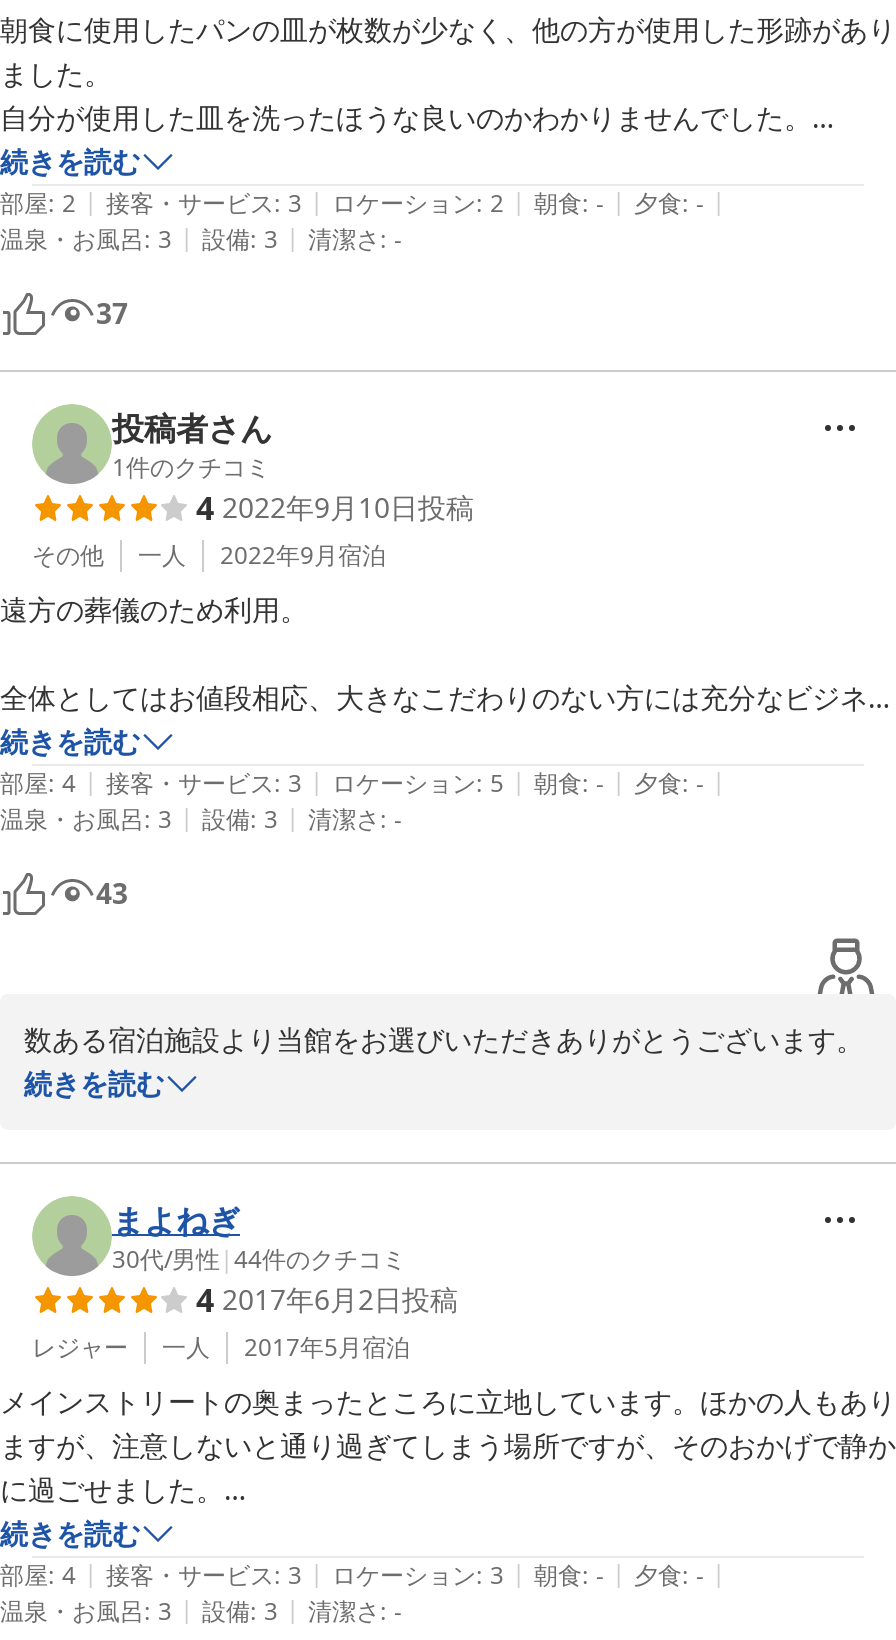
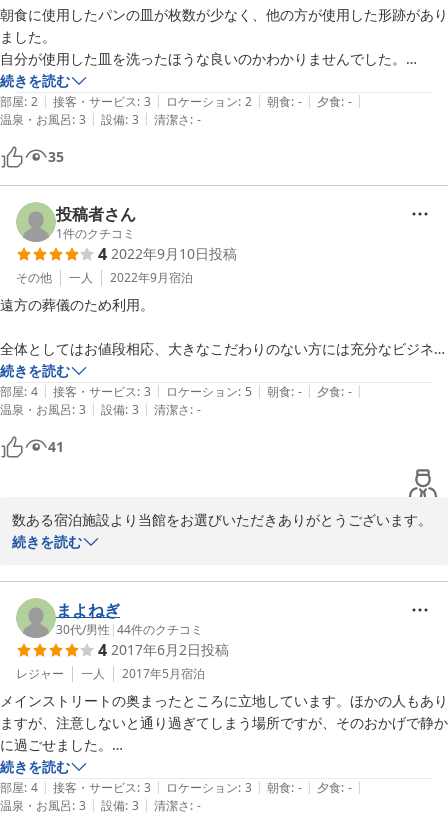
- 37
+ 35

- 43
+ 41
